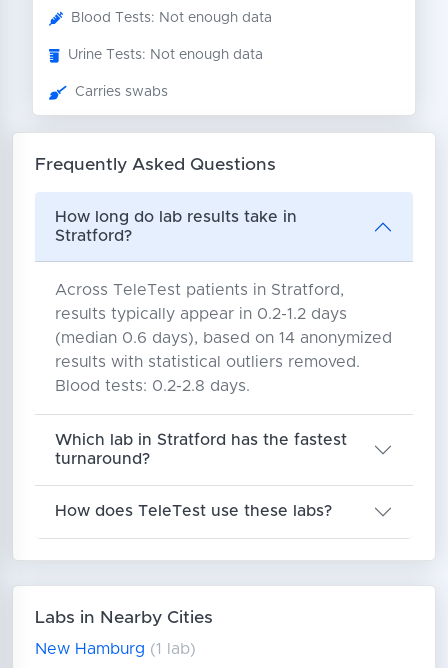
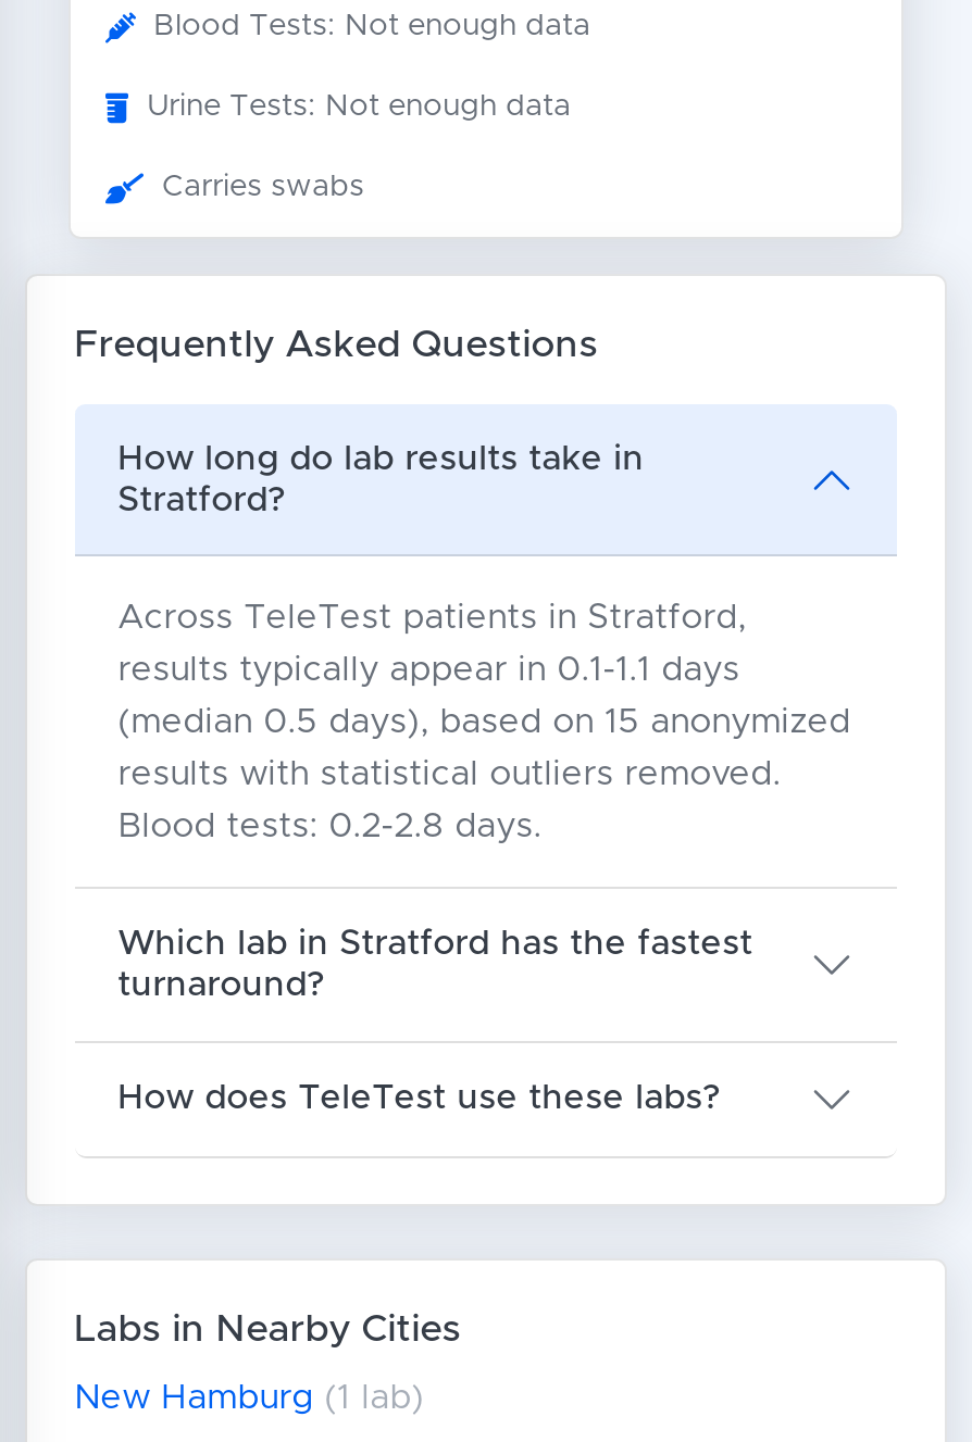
- results typically appear in 0.2-1.2 days
+ results typically appear in 0.1-1.1 days

- (median 0.6 days), based on 14 anonymized
+ (median 0.5 days), based on 15 anonymized
